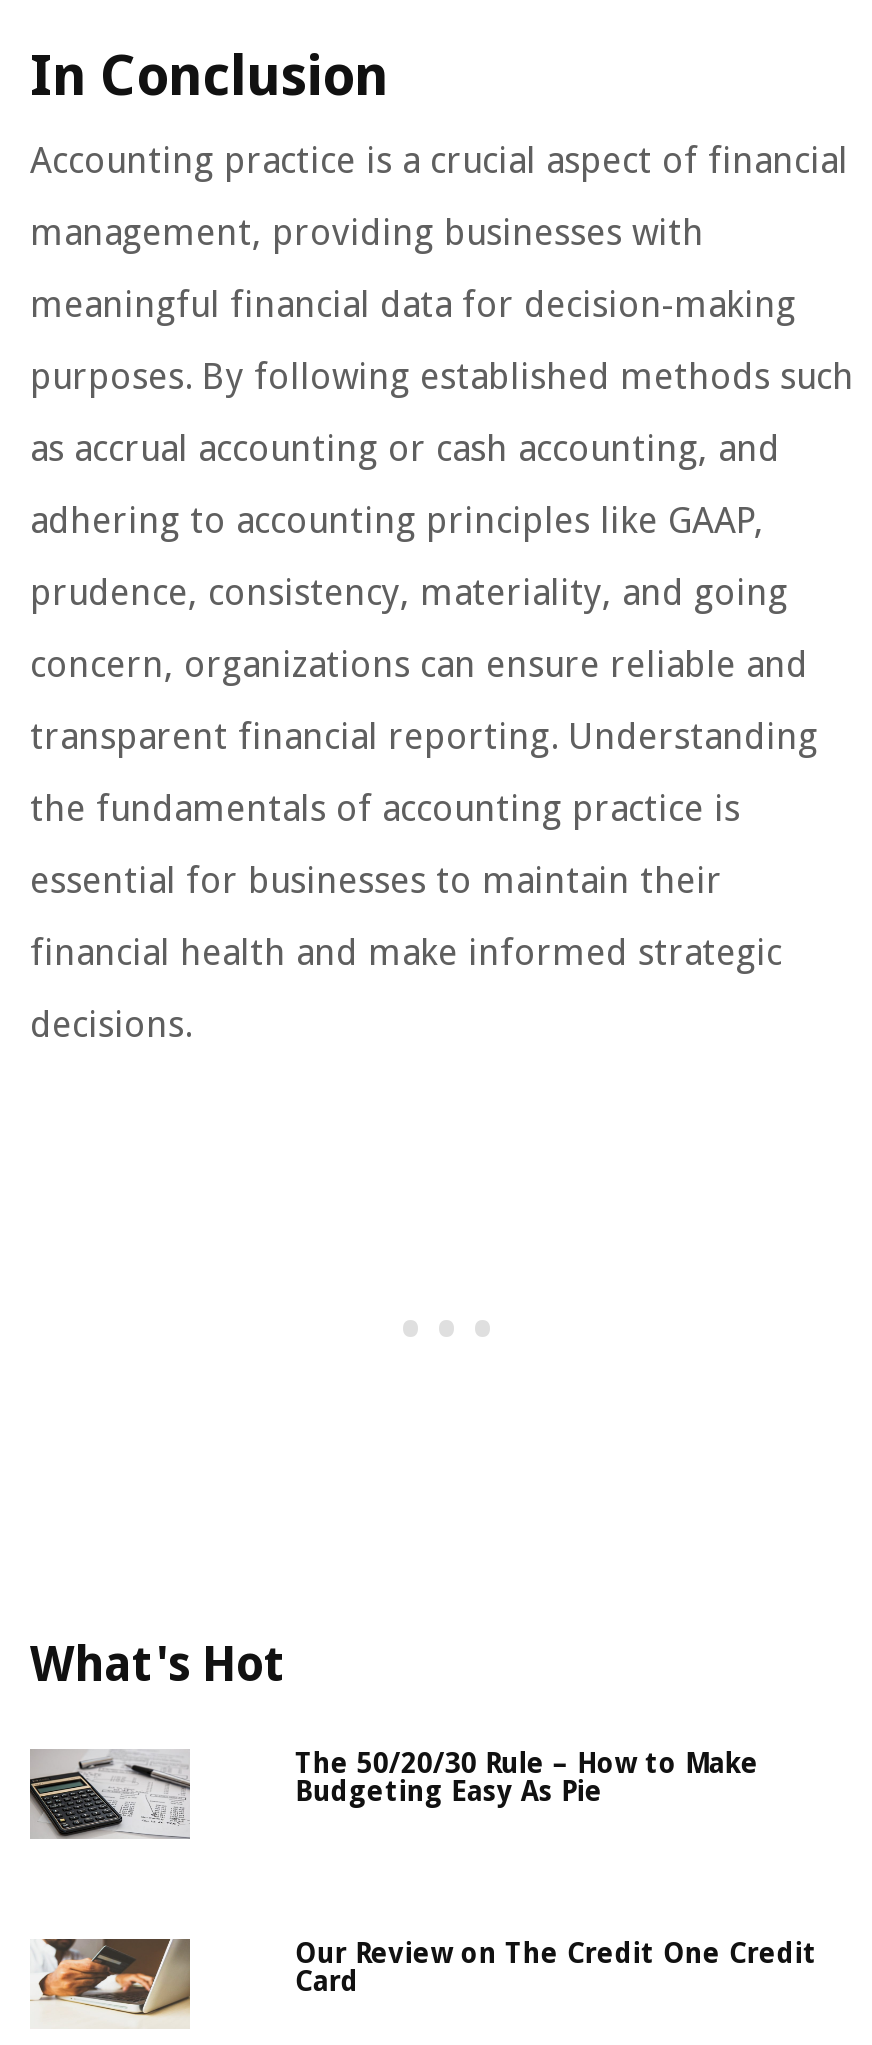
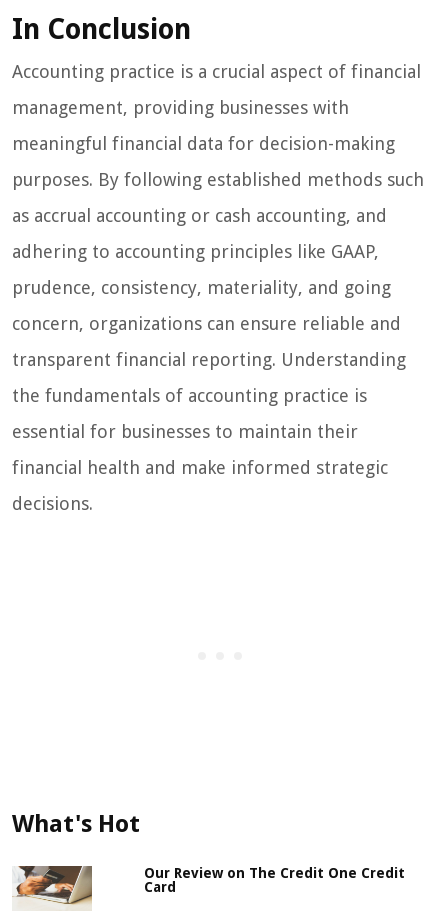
- [image]

- The 50/20/30 Rule – How to Make
- Budgeting Easy As Pie
